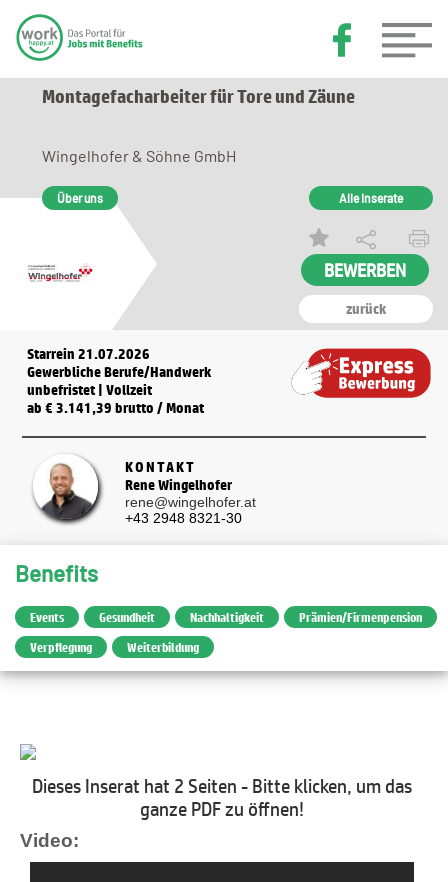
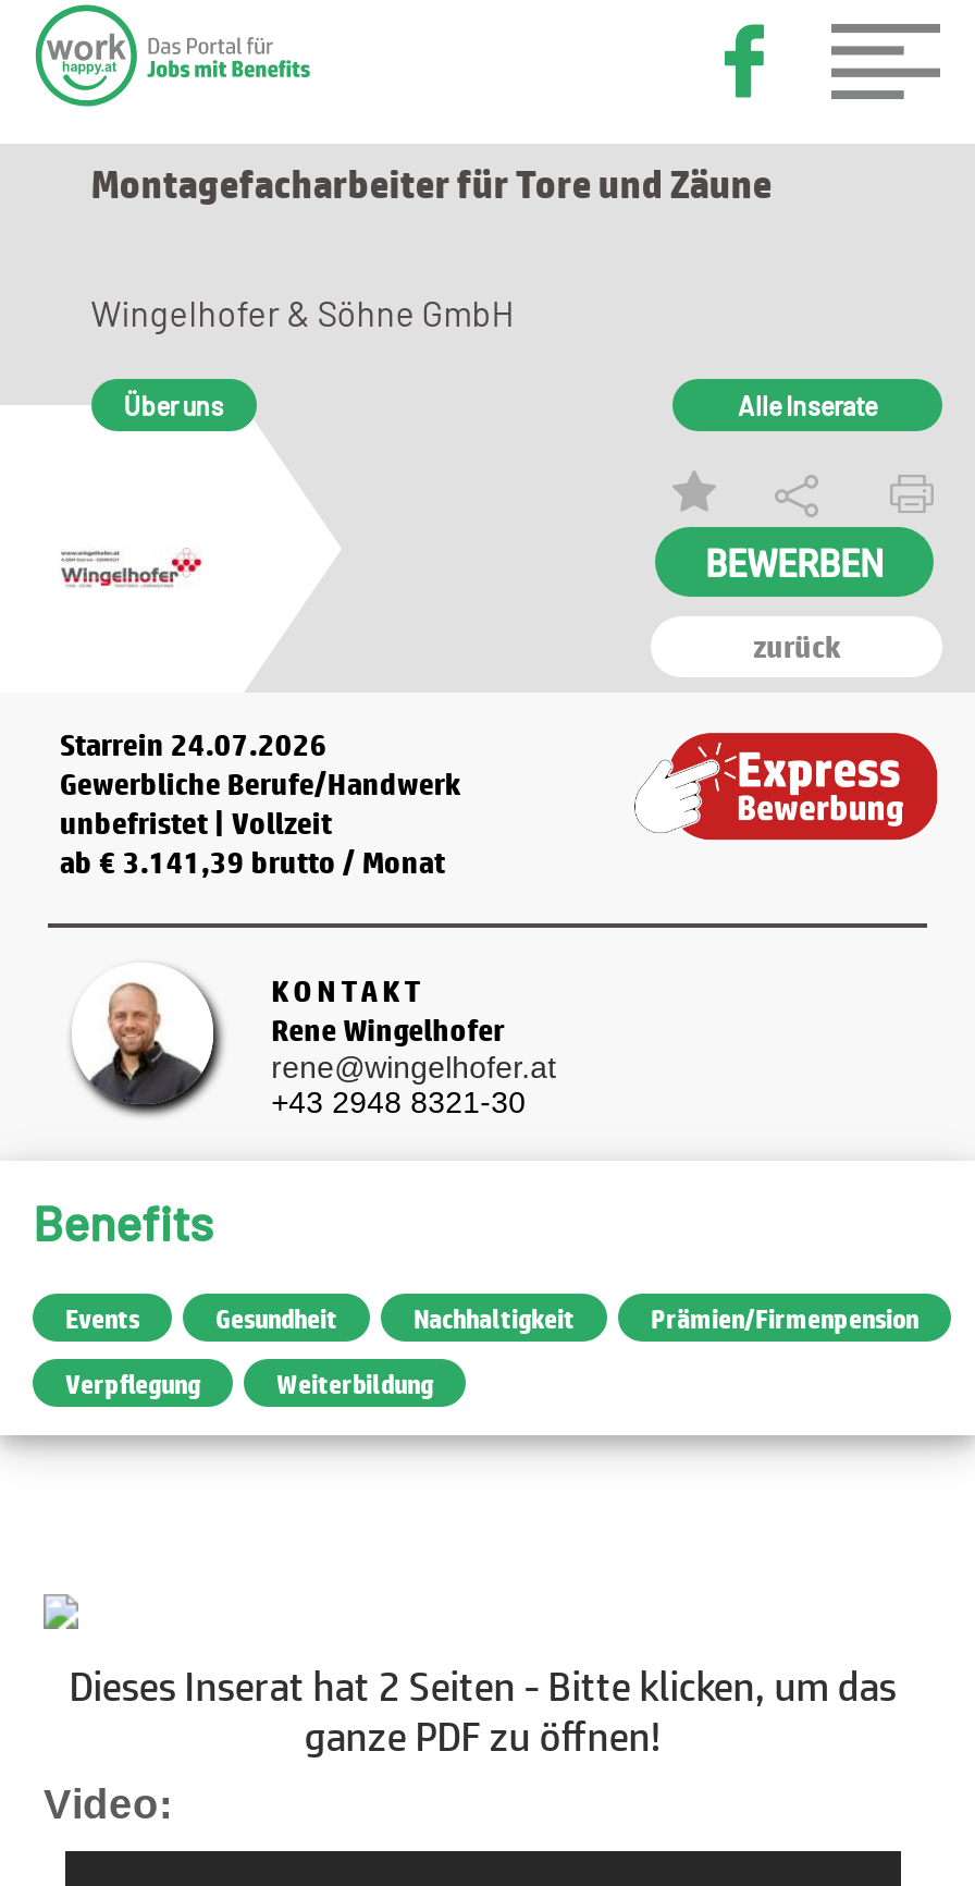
- Starrein 21.07.2026
+ Starrein 24.07.2026
